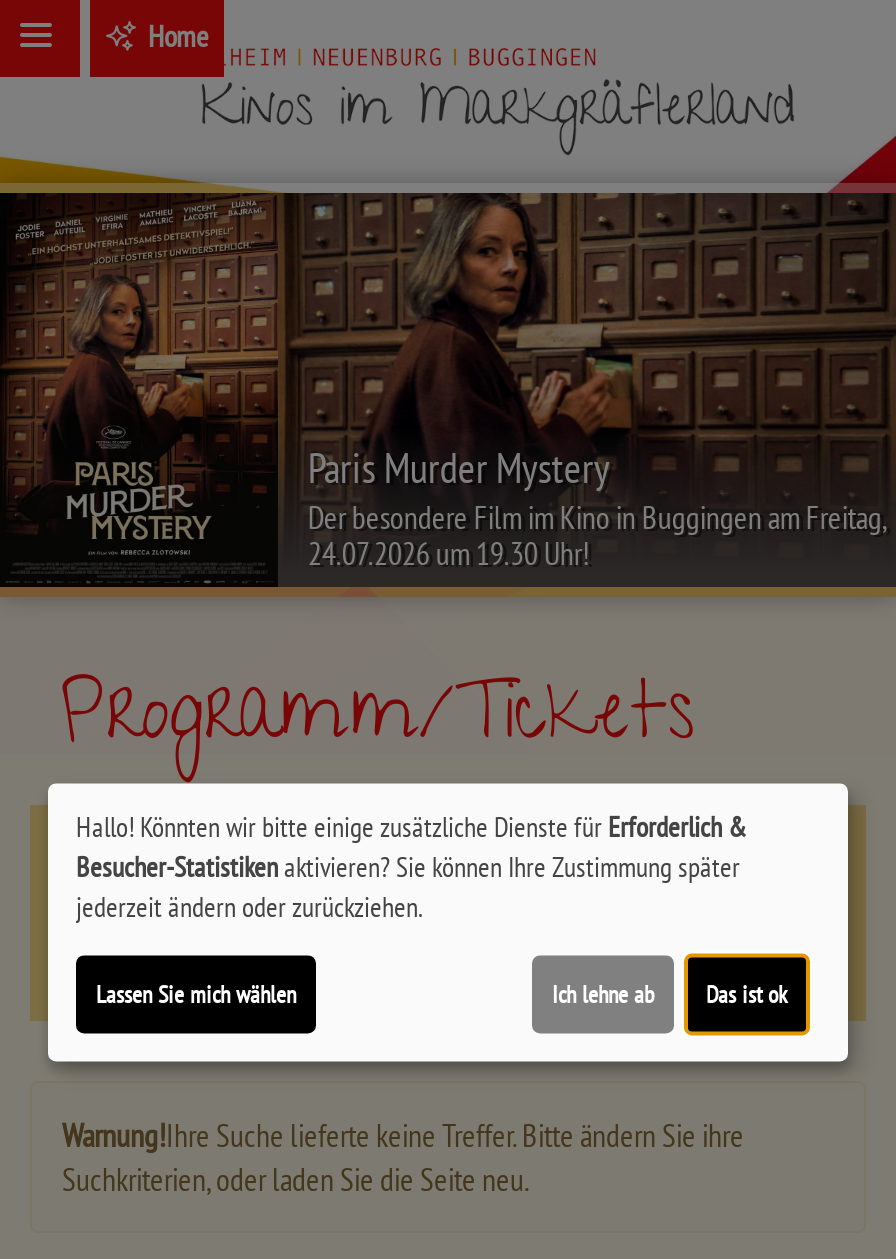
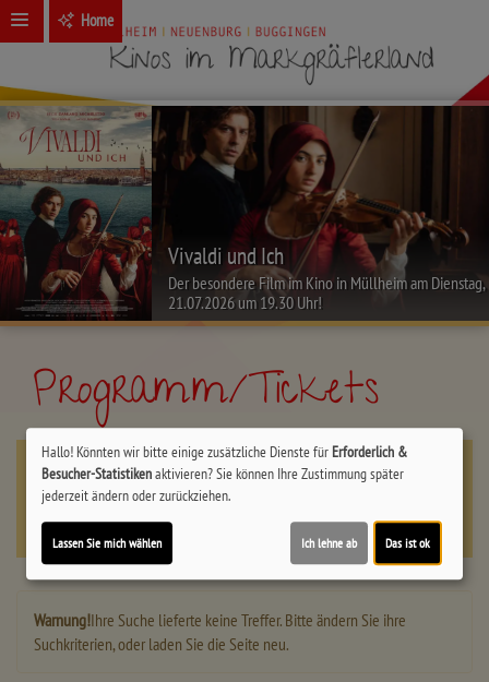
- [image]
- Paris Murder Mystery
- Der besondere Film im Kino in Buggingen am Freitag,
- 24.07.2026 um 19.30 Uhr!
+ [image]
+ Vivaldi und Ich
+ Der besondere Film im Kino in Müllheim am Dienstag,
+ 21.07.2026 um 19.30 Uhr!
